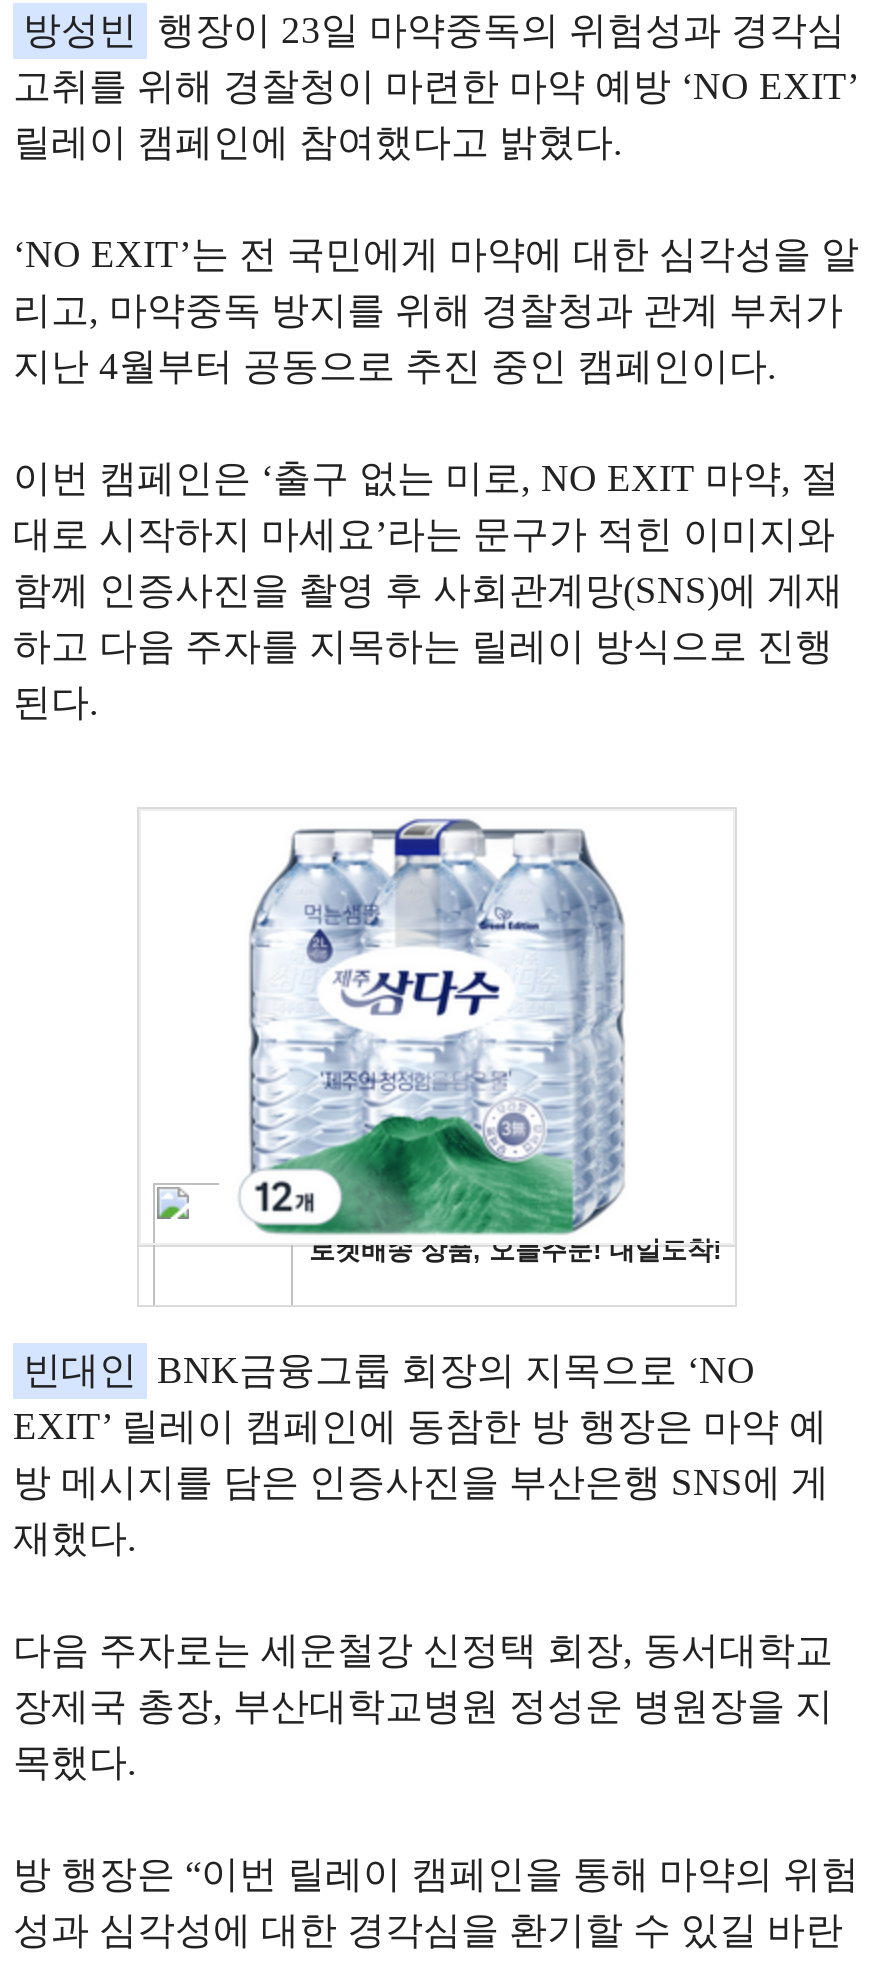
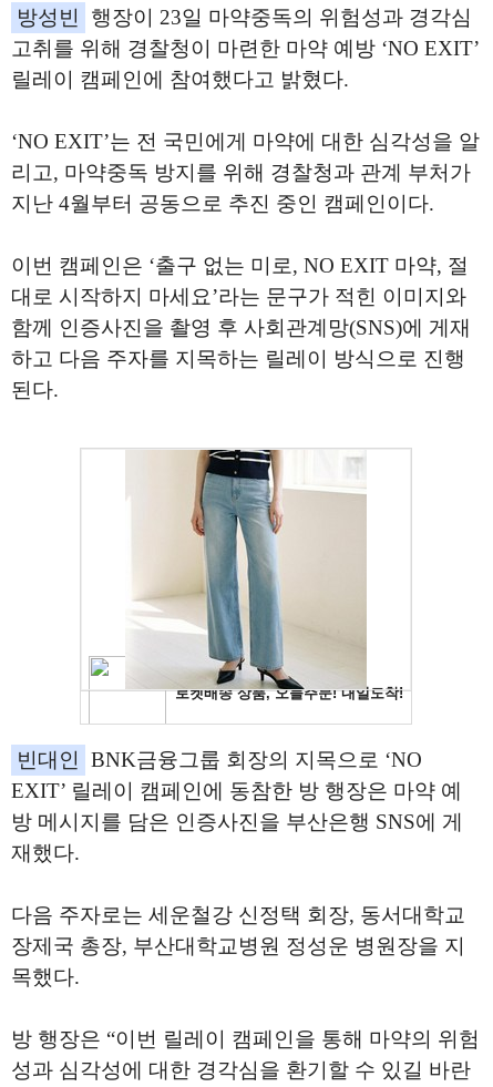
- [image]
+ [image]
